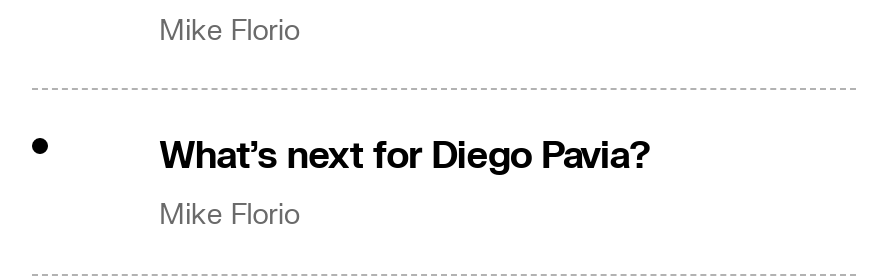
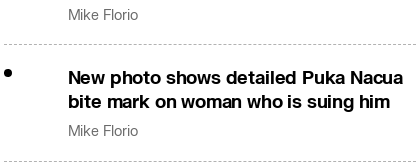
- What’s next for Diego Pavia?
+ New photo shows detailed Puka Nacua
+ bite mark on woman who is suing him
